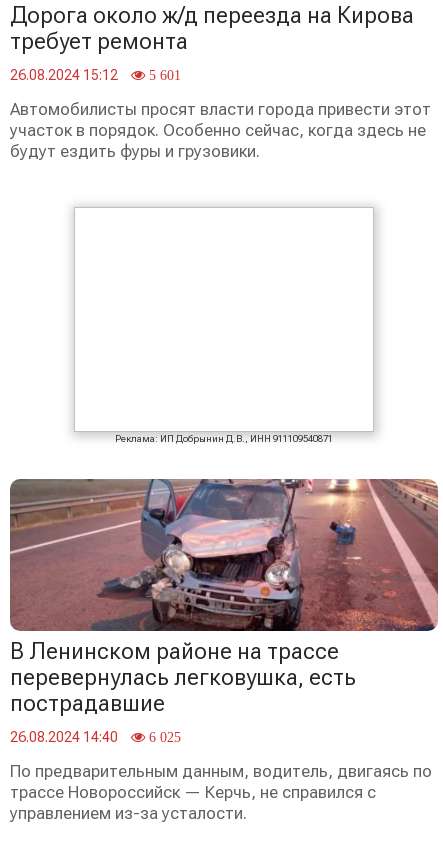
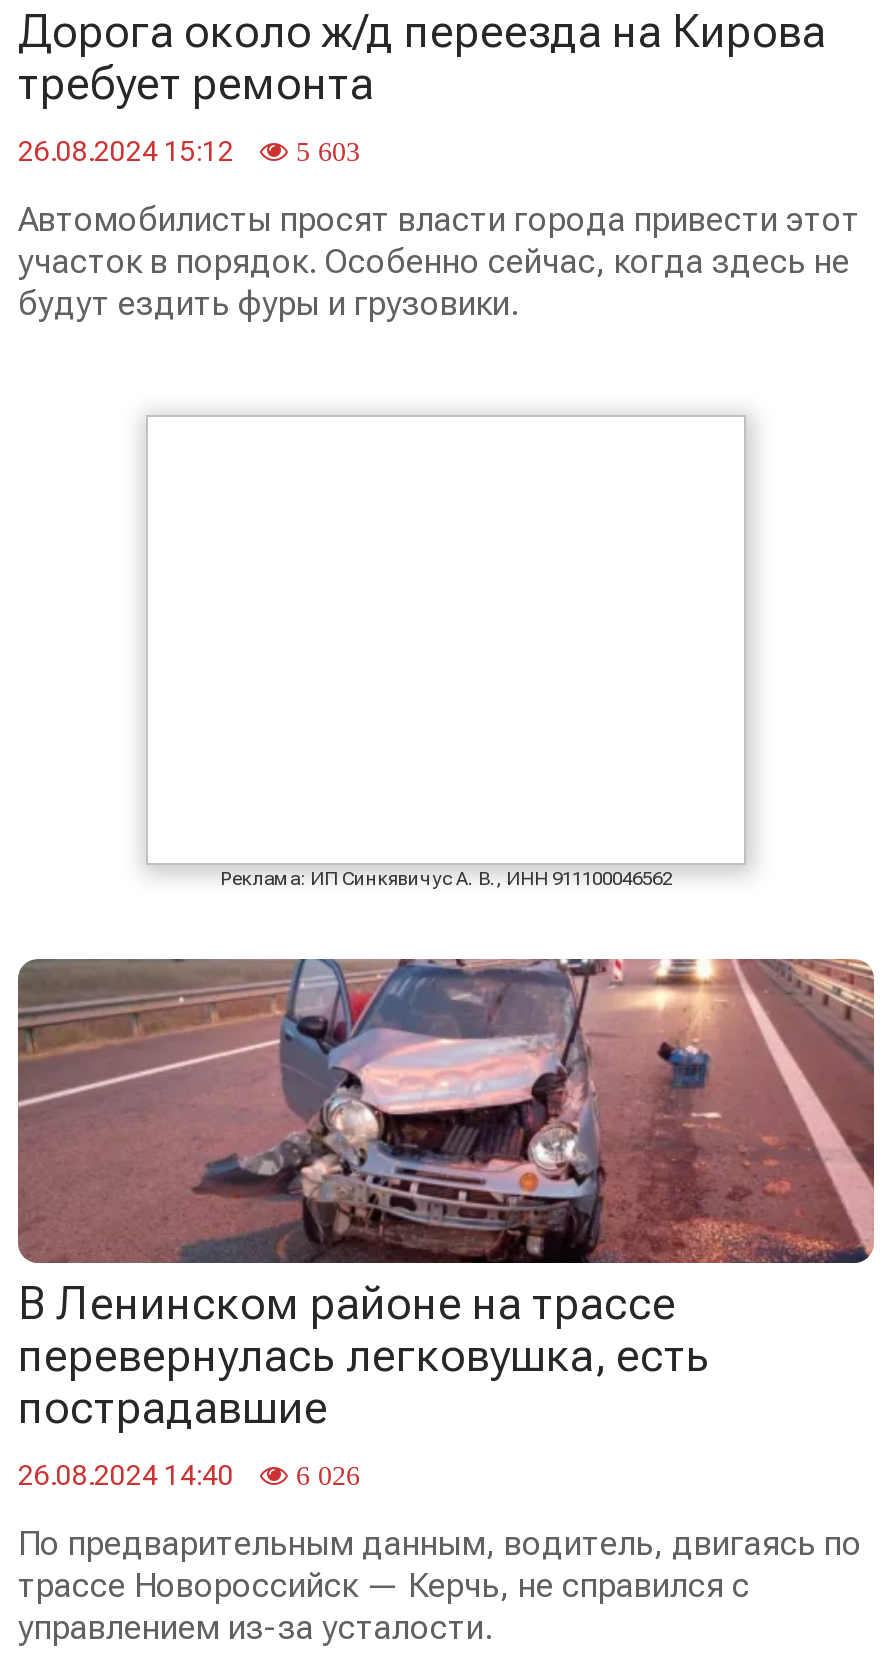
- 26.08.2024 15:12 5 601
+ 26.08.2024 15:12 5 603

- Реклама: ИП Добрынин Д.В., ИНН 911109540871
+ Реклама: ИП Синкявичус А. В., ИНН 911100046562

- 26.08.2024 14:40 6 025
+ 26.08.2024 14:40 6 026
